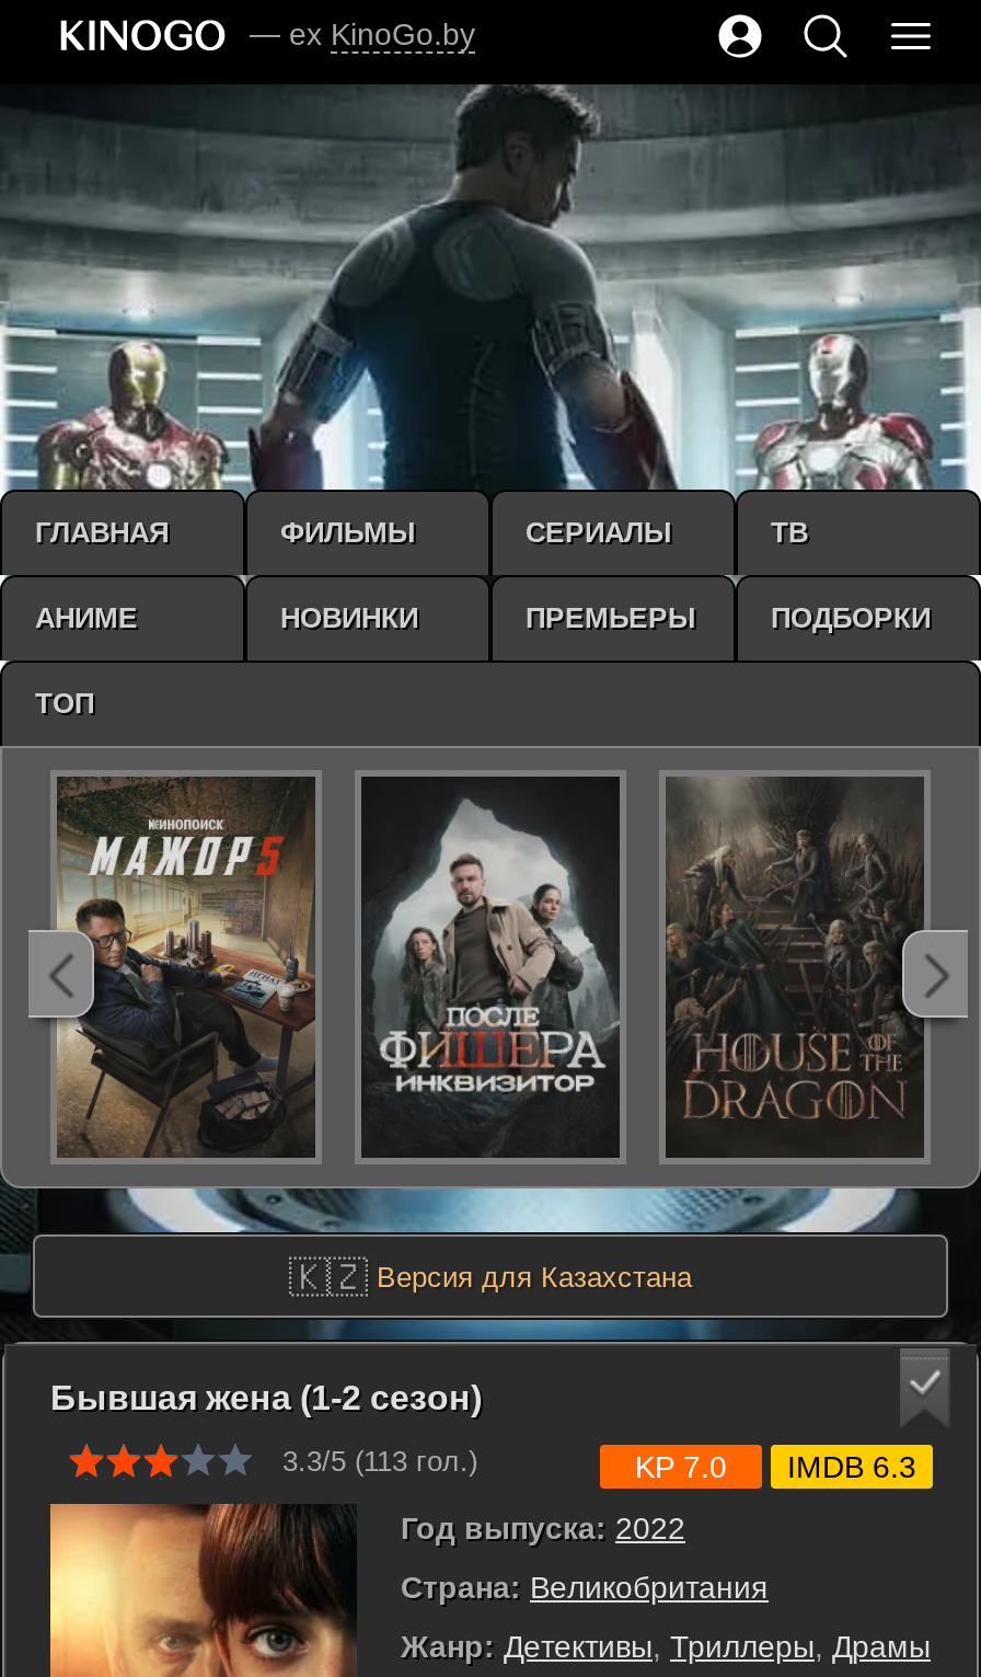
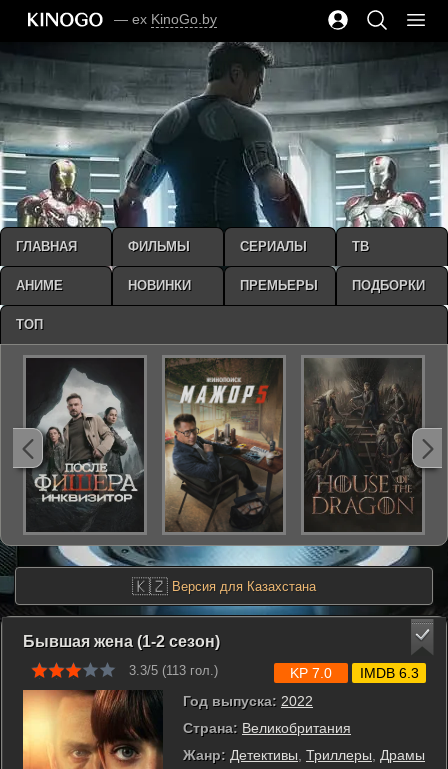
- [image]
+ [image]

- [image]
+ [image]
